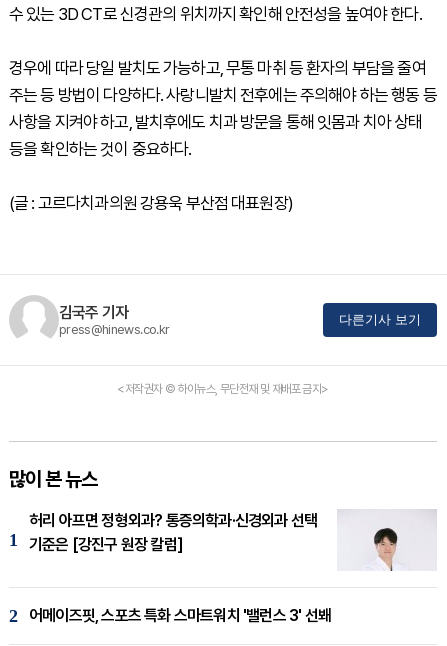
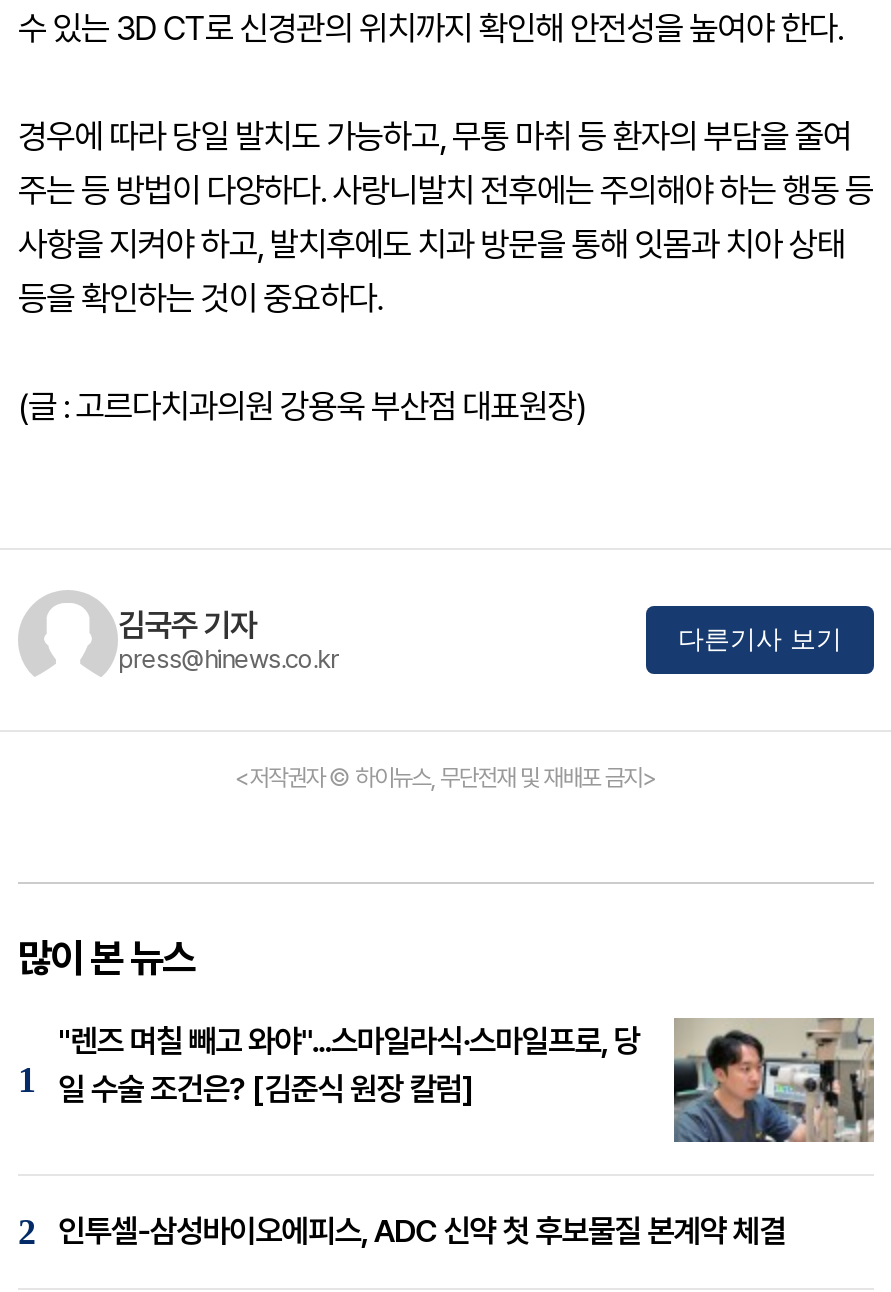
- [image]
- 허리 아프면 정형외과? 통증의학과·신경외과 선택
- 기준은 [강진구 원장 칼럼]
+ [image]
+ "렌즈 며칠 빼고 와야"...스마일라식·스마일프로, 당
+ 일 수술 조건은? [김준식 원장 칼럼]

- 어메이즈핏, 스포츠 특화 스마트워치 '밸런스 3' 선봬
+ 인투셀-삼성바이오에피스, ADC 신약 첫 후보물질 본계약 체결
